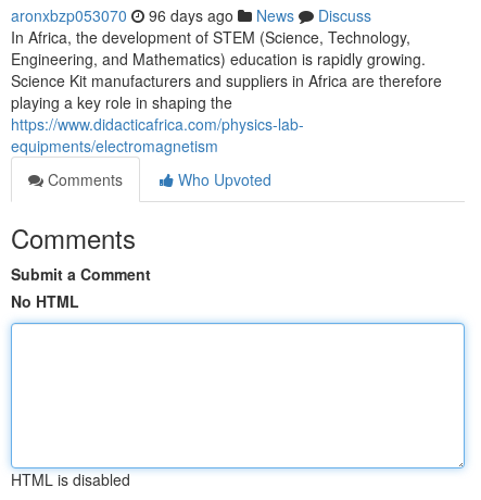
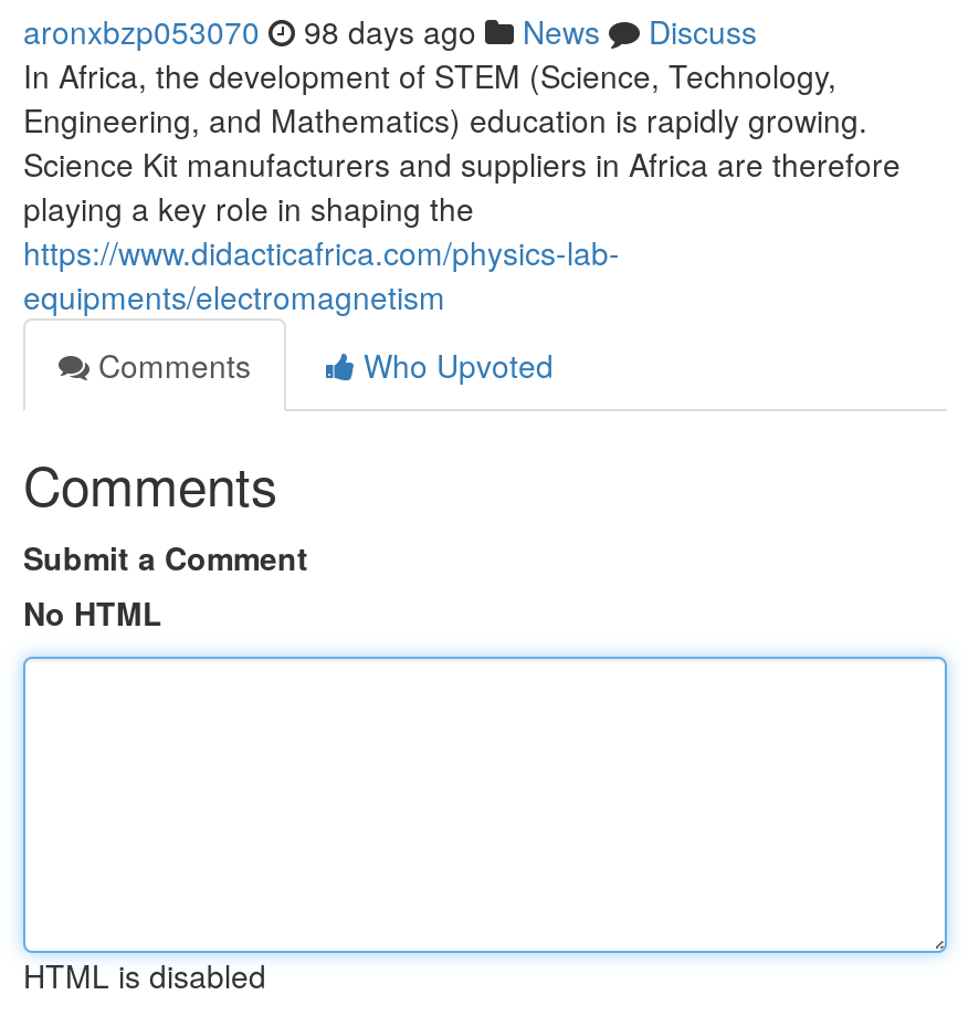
- aronxbzp053070 96 days ago News Discuss
+ aronxbzp053070 98 days ago News Discuss
